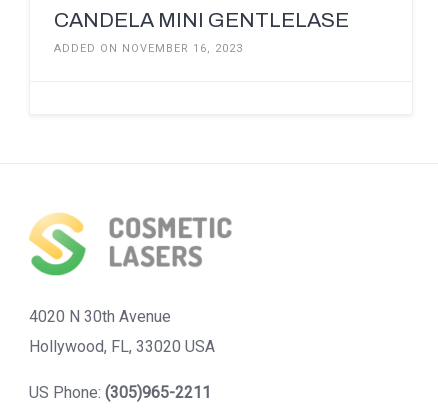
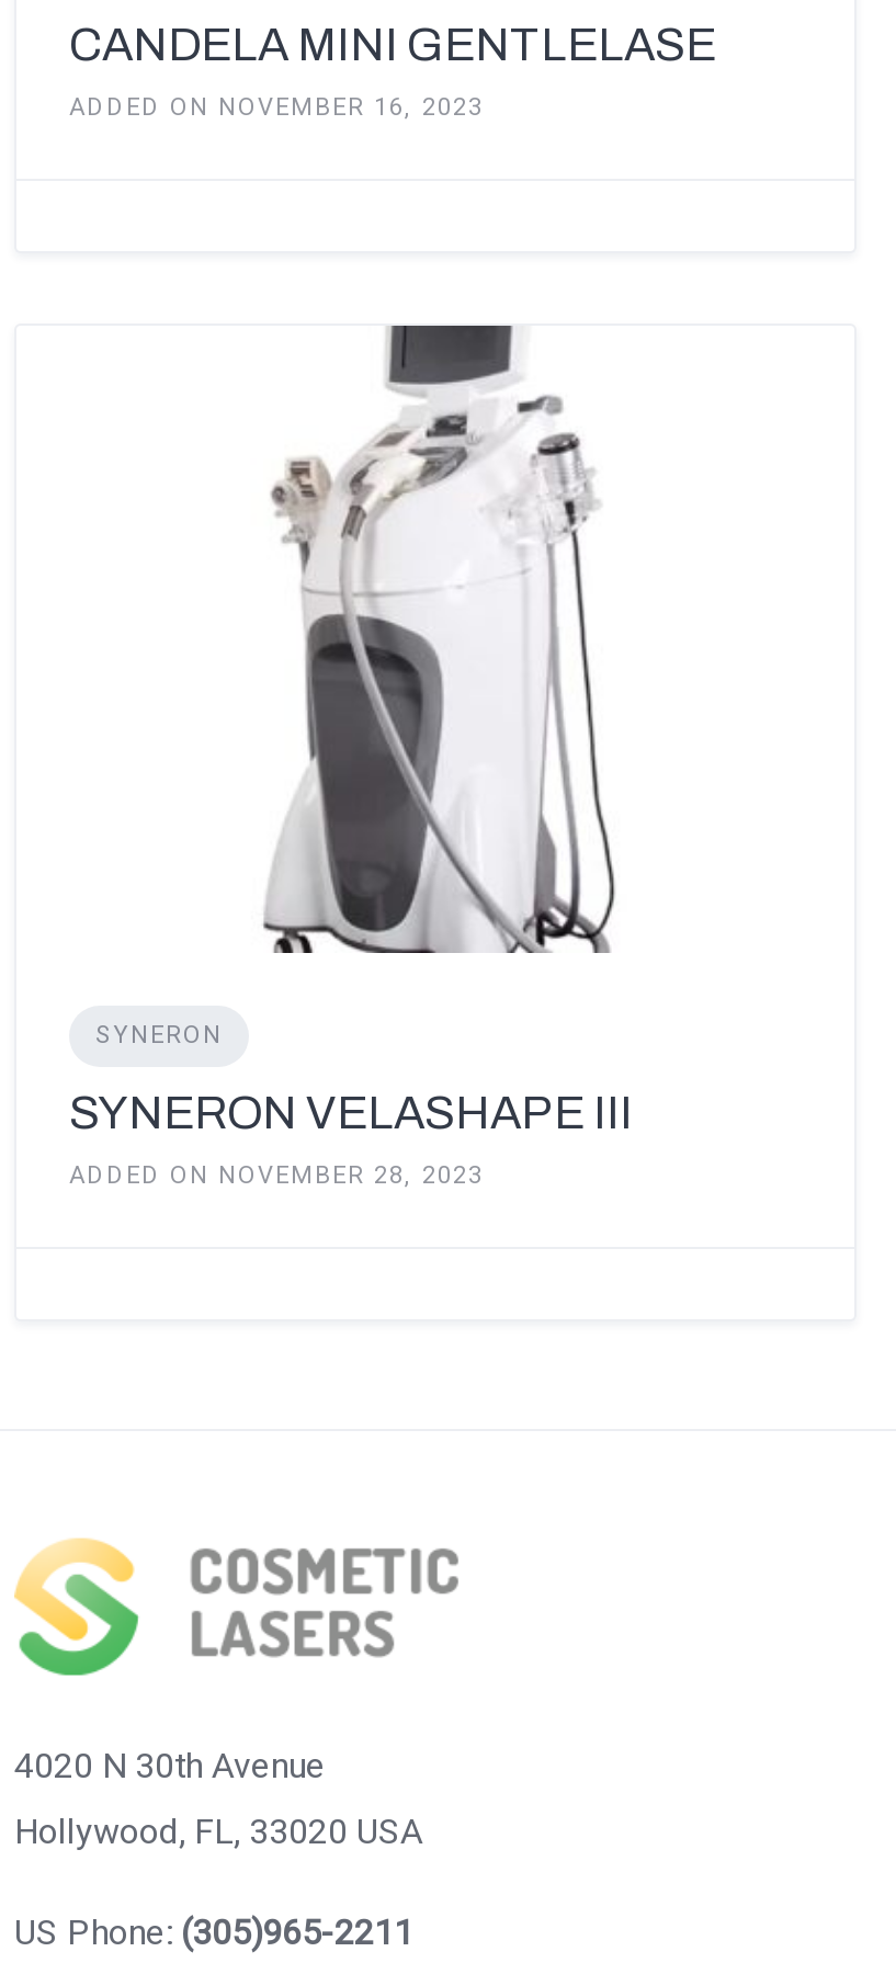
+ [image]
+ SYNERON
+ SYNERON VELASHAPE III
+ ADDED ON NOVEMBER 28, 2023
